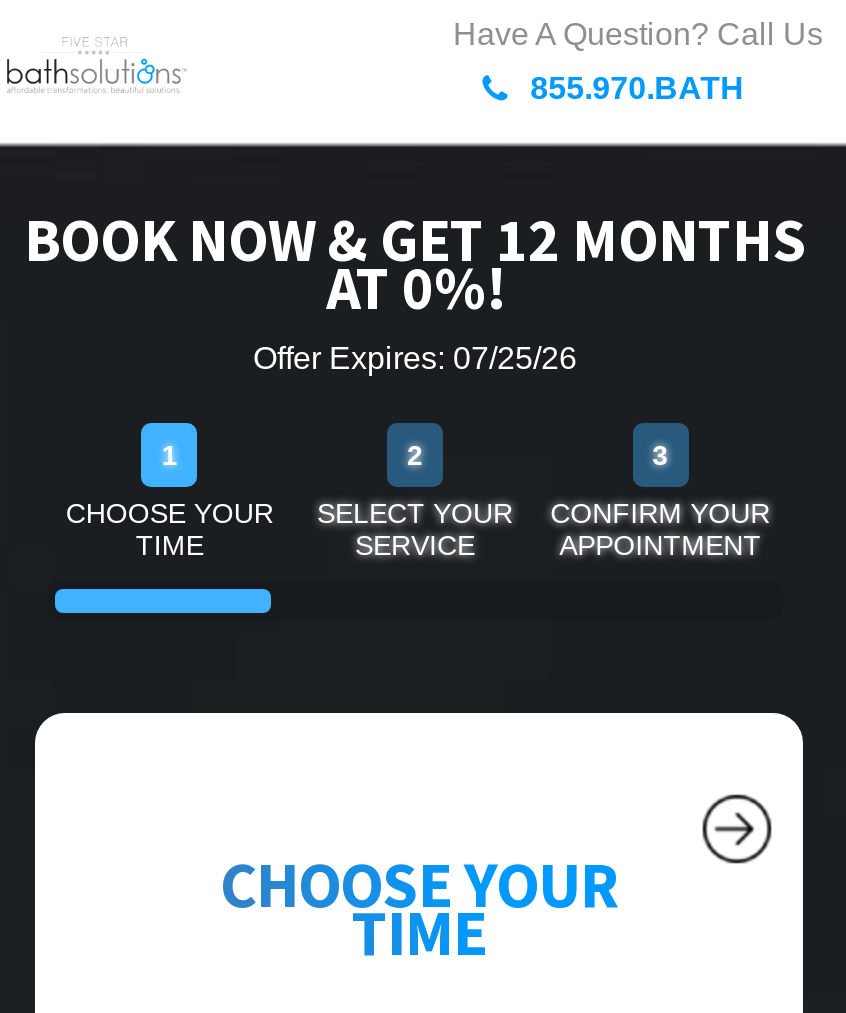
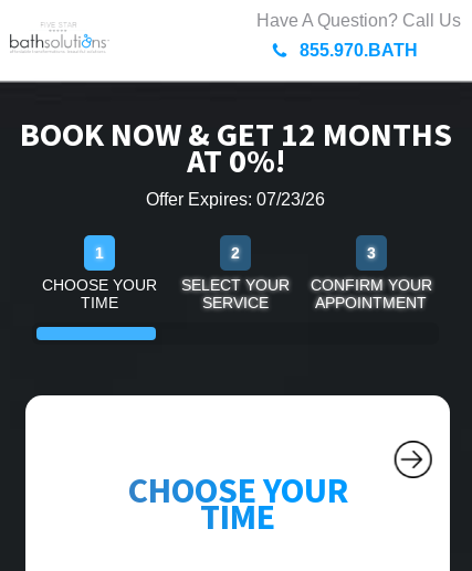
- Offer Expires: 07/25/26
+ Offer Expires: 07/23/26
